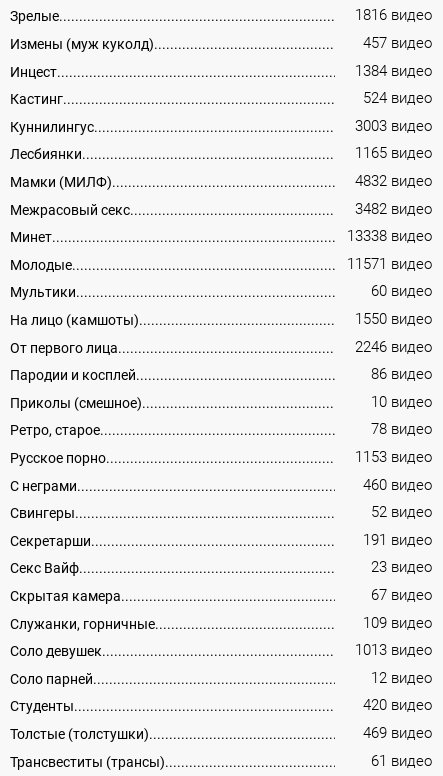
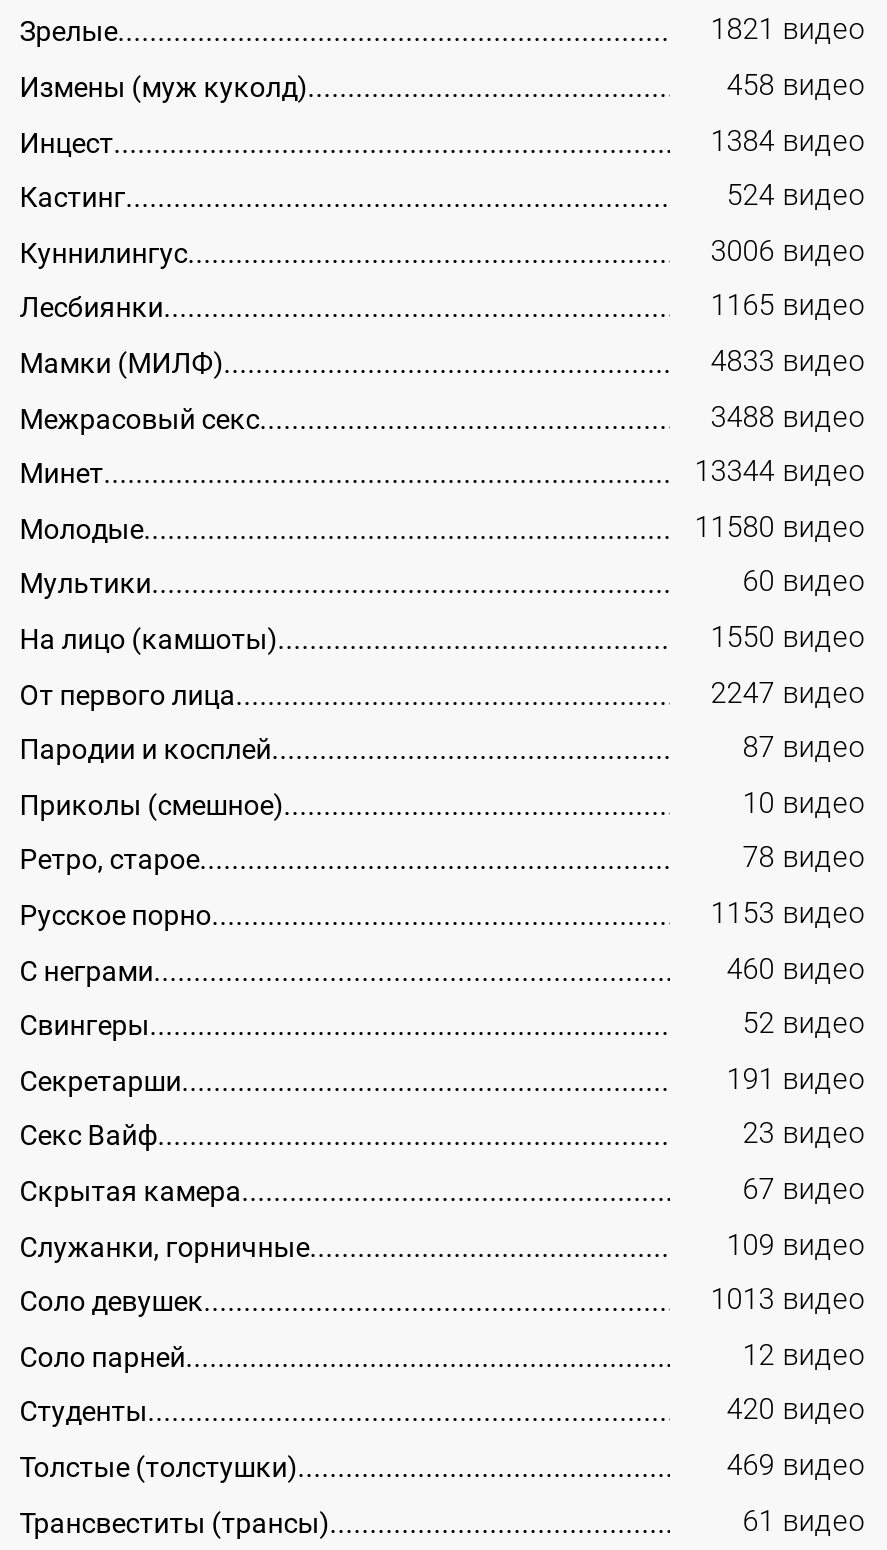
- 1816 видео
+ 1821 видео

- 457 видео
+ 458 видео

- 3003 видео
+ 3006 видео

- 4832 видео
+ 4833 видео

- 3482 видео
+ 3488 видео

- 13338 видео
+ 13344 видео

- 11571 видео
+ 11580 видео

- 2246 видео
+ 2247 видео

- 86 видео
+ 87 видео
